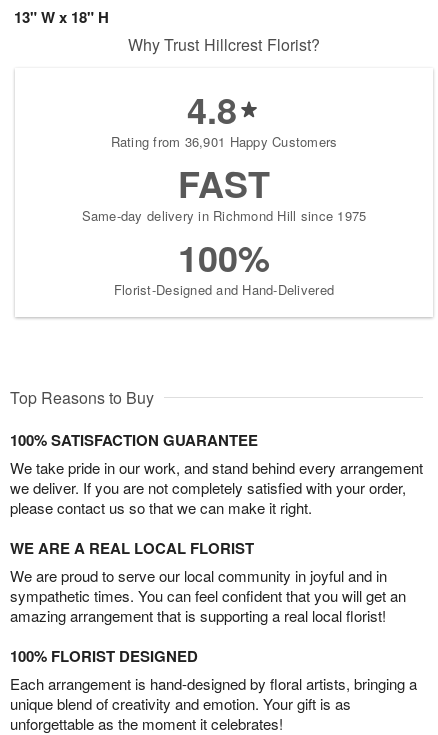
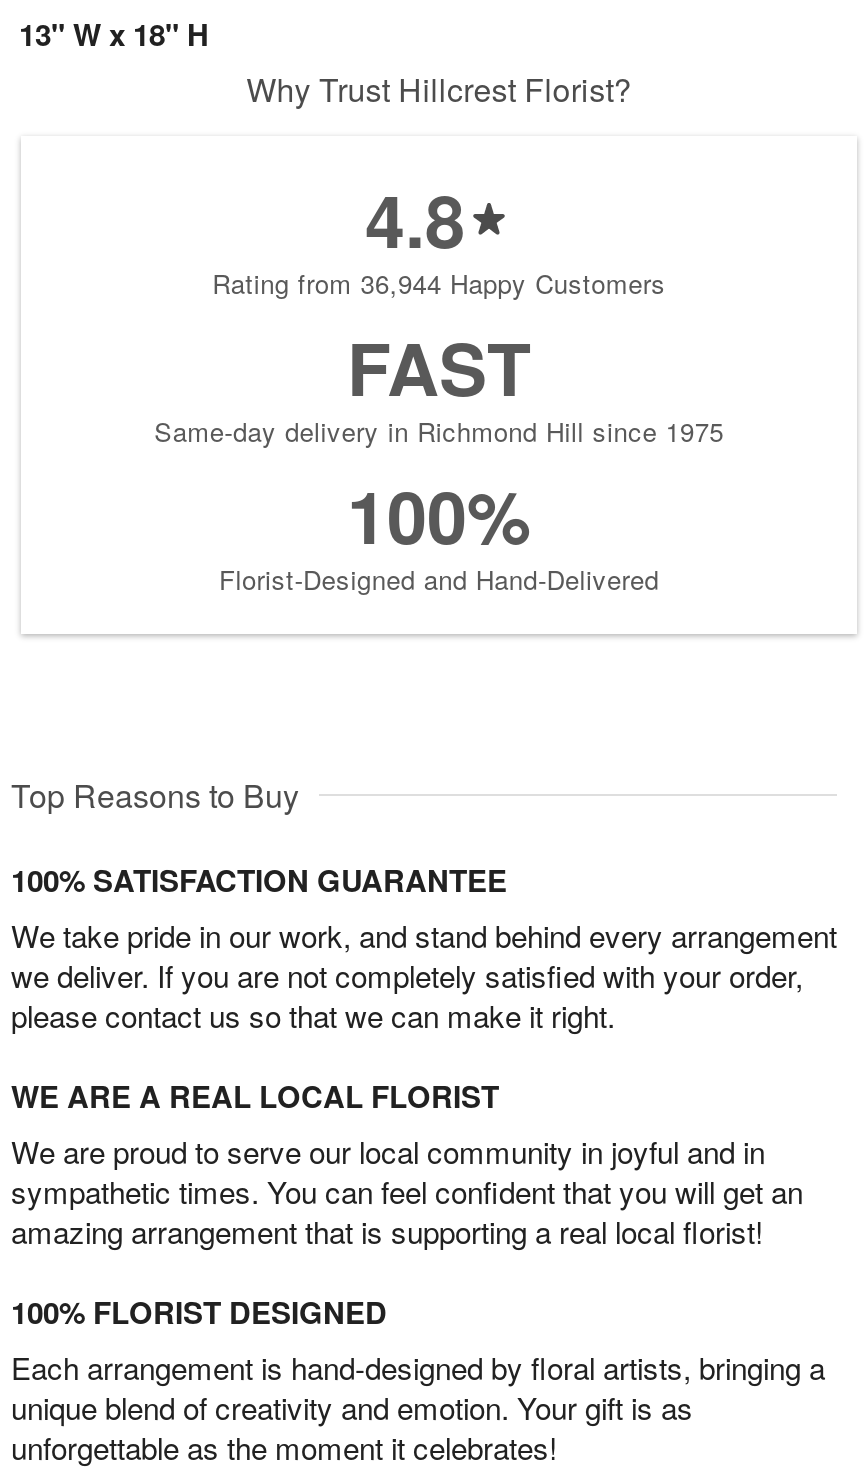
- Rating from 36,901 Happy Customers
+ Rating from 36,944 Happy Customers
